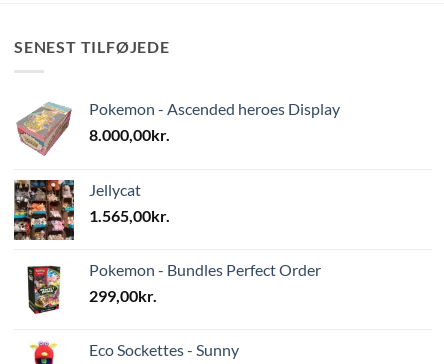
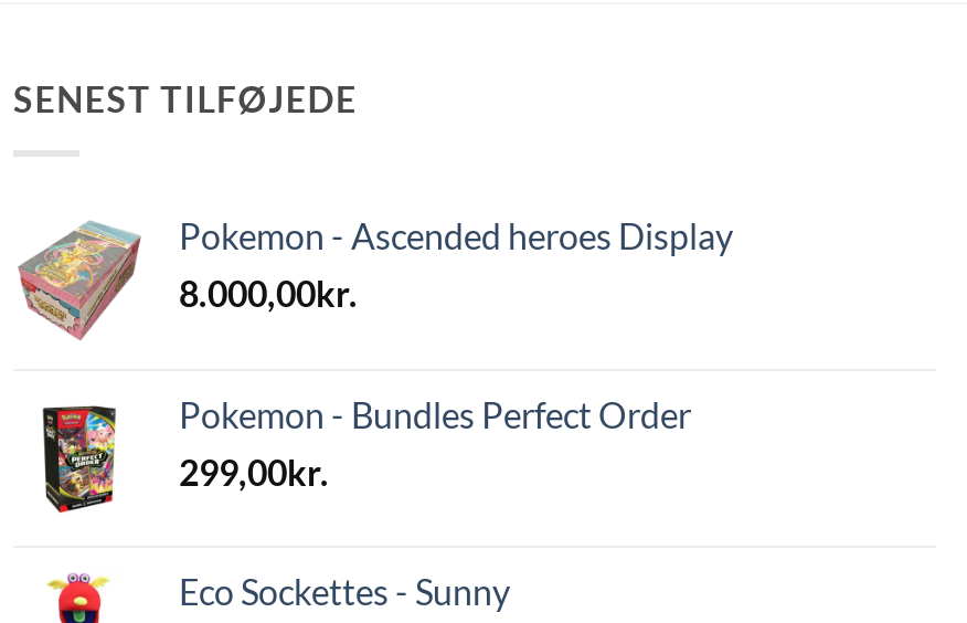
- [image]
- Jellycat
- 1.565,00kr.
